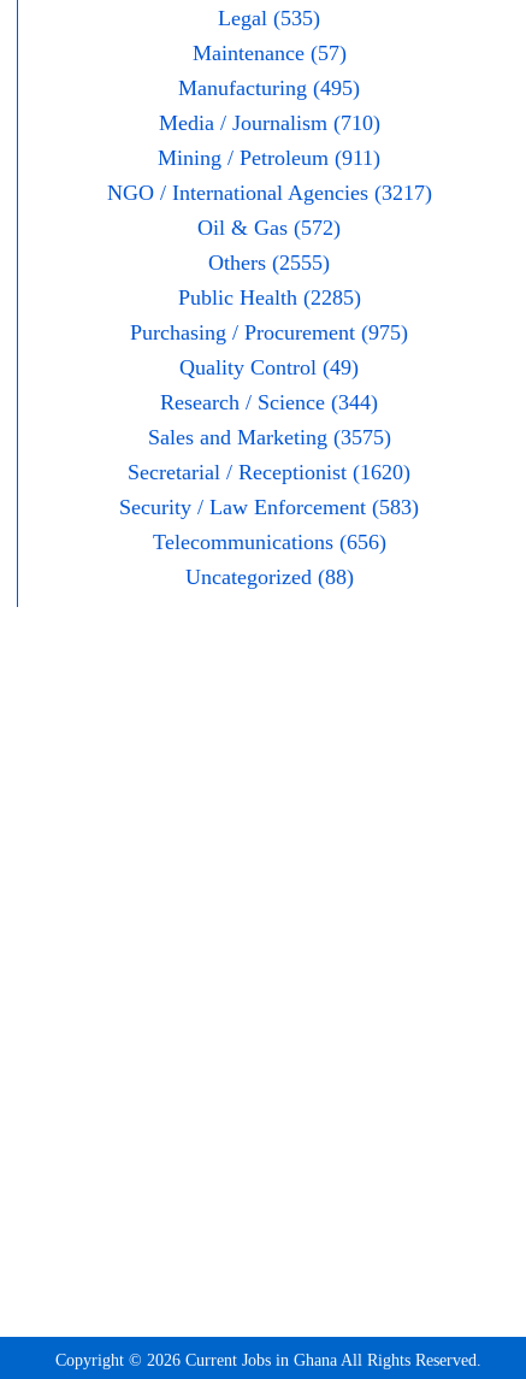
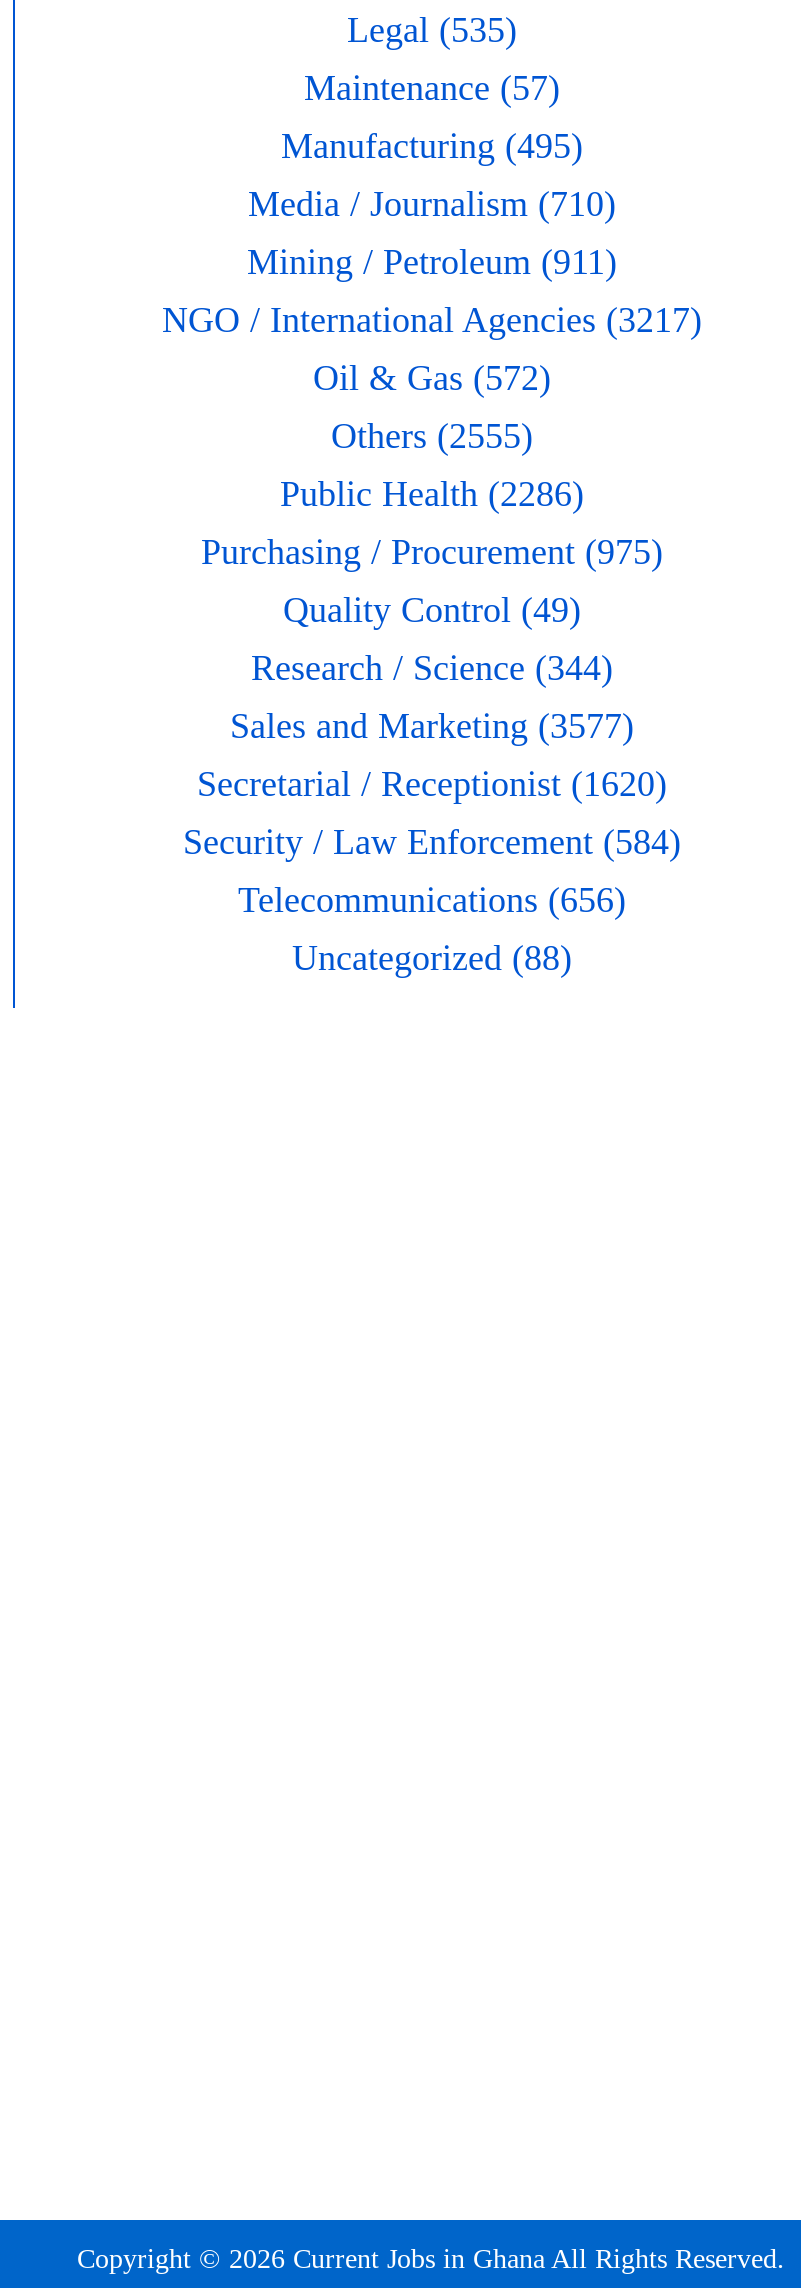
- Public Health (2285)
+ Public Health (2286)

- Sales and Marketing (3575)
+ Sales and Marketing (3577)

- Security / Law Enforcement (583)
+ Security / Law Enforcement (584)
